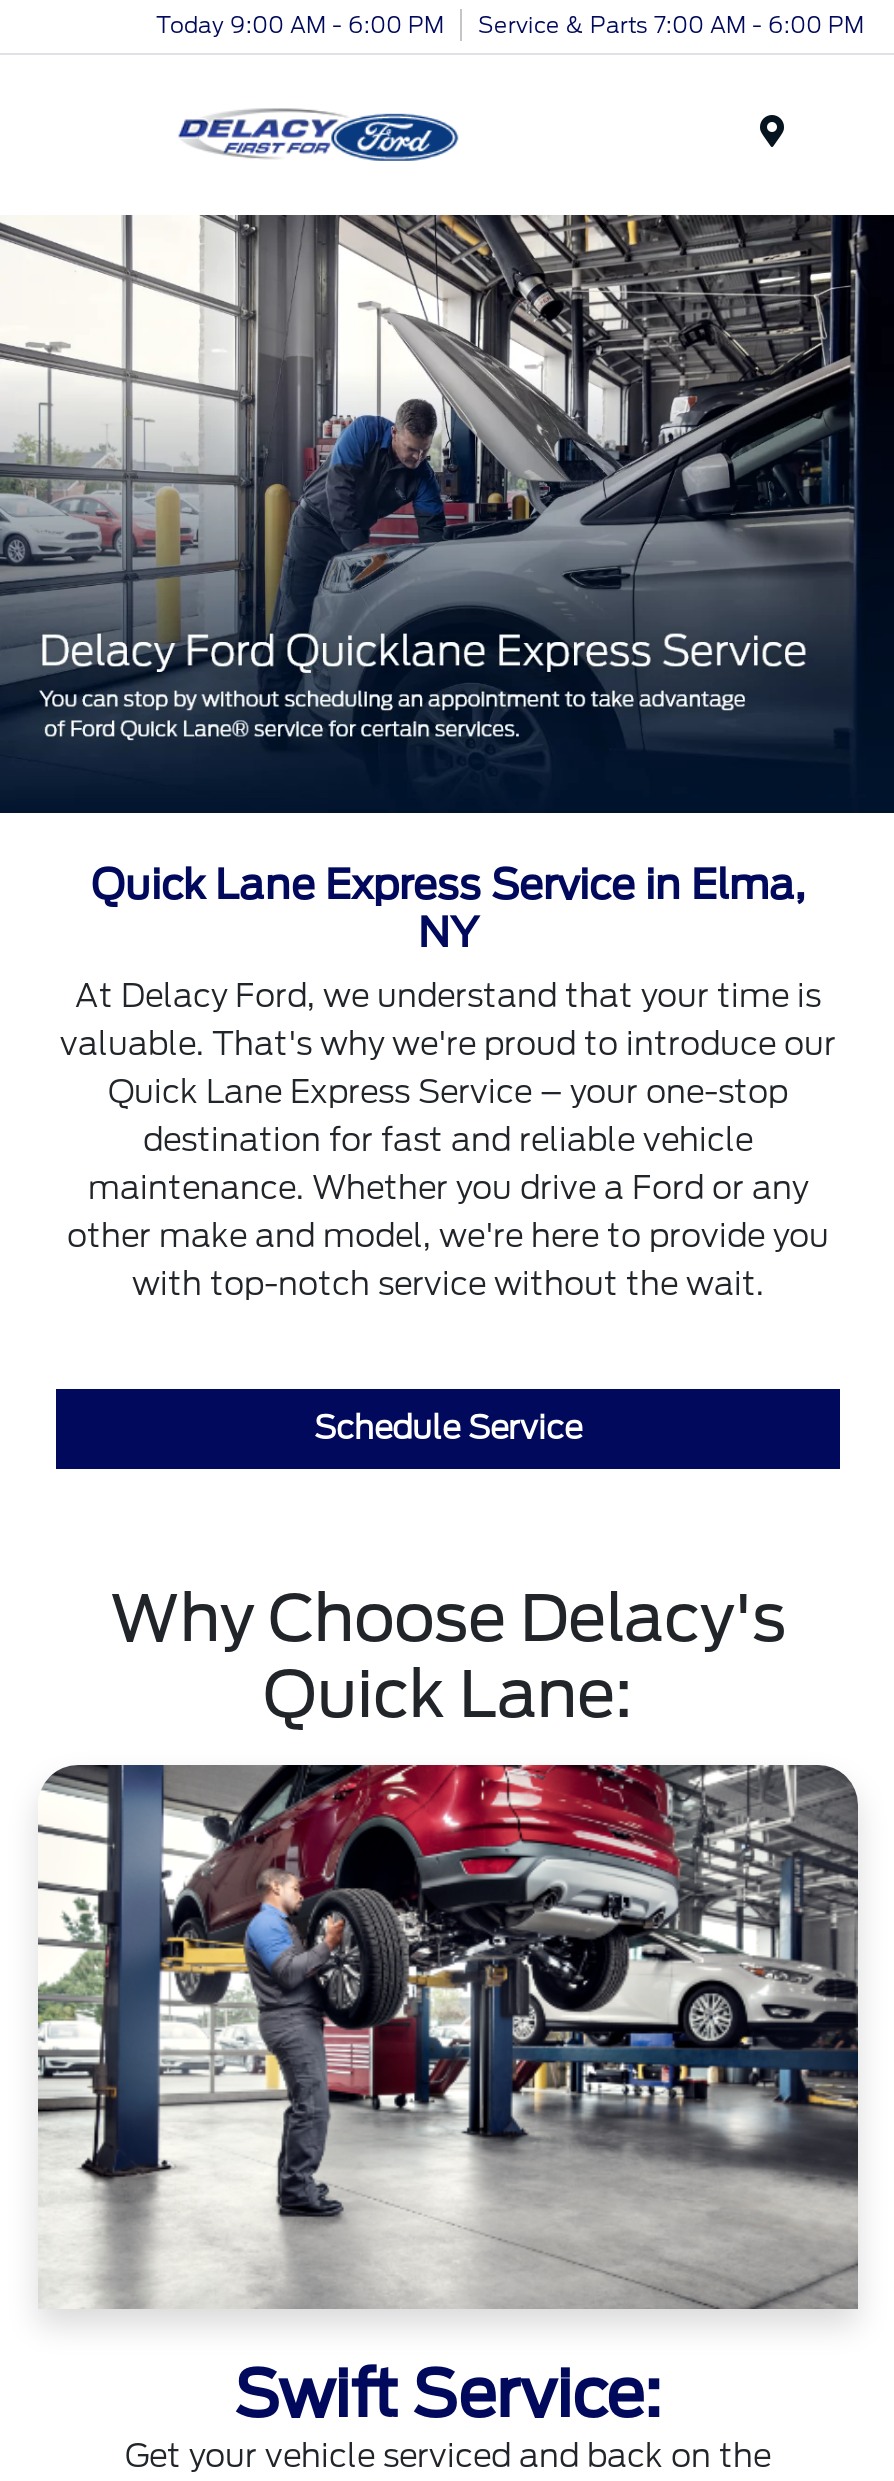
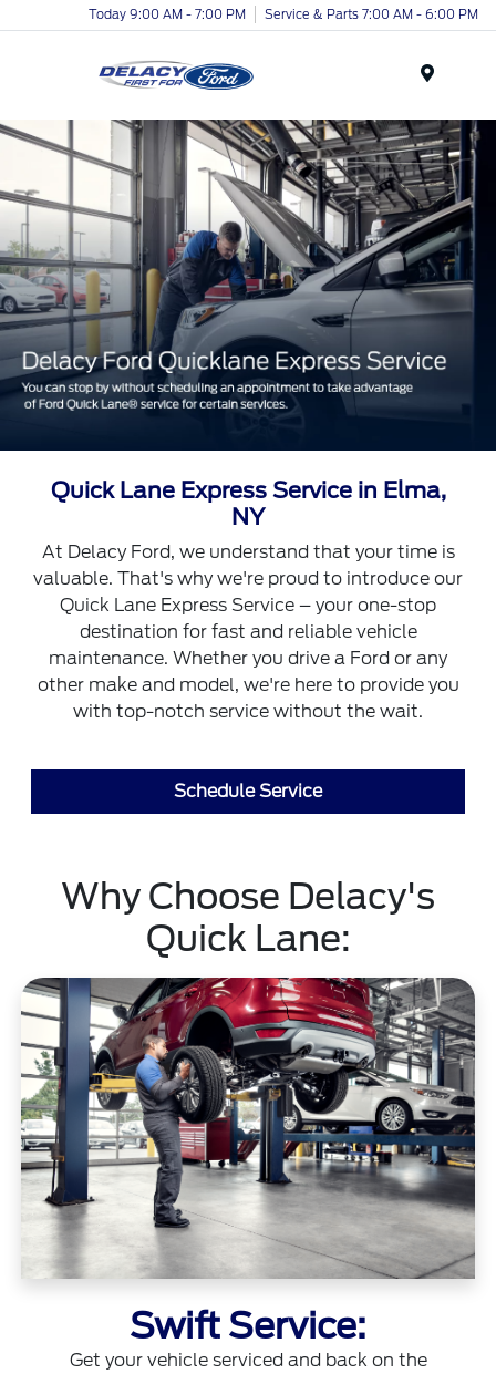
- Today 9:00 AM - 6:00 PM Service & Parts 7:00 AM - 6:00 PM
+ Today 9:00 AM - 7:00 PM Service & Parts 7:00 AM - 6:00 PM
